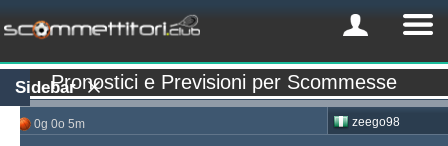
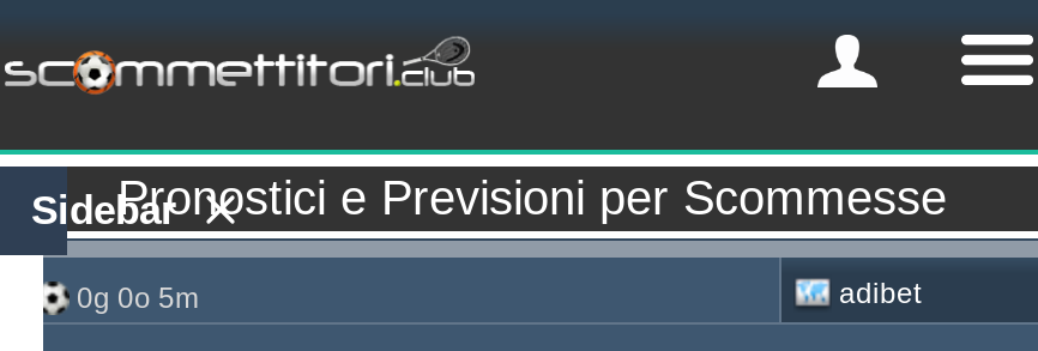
- zeego98
+ adibet
